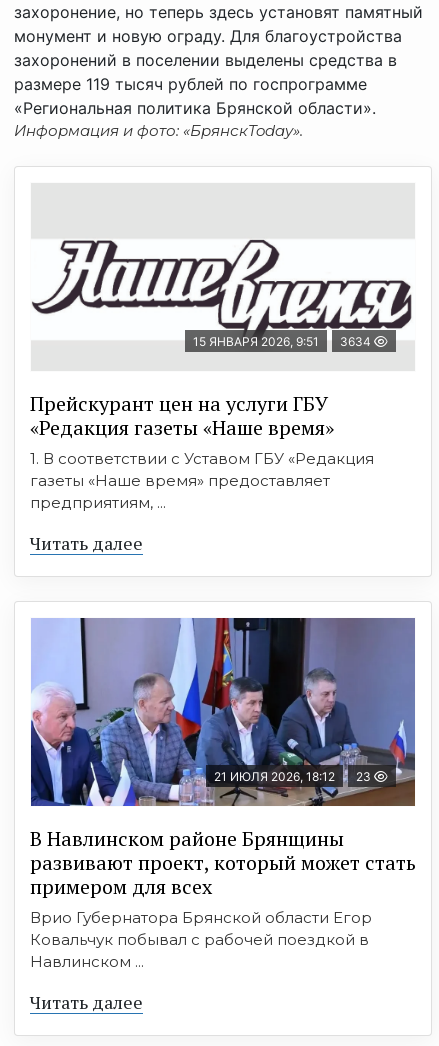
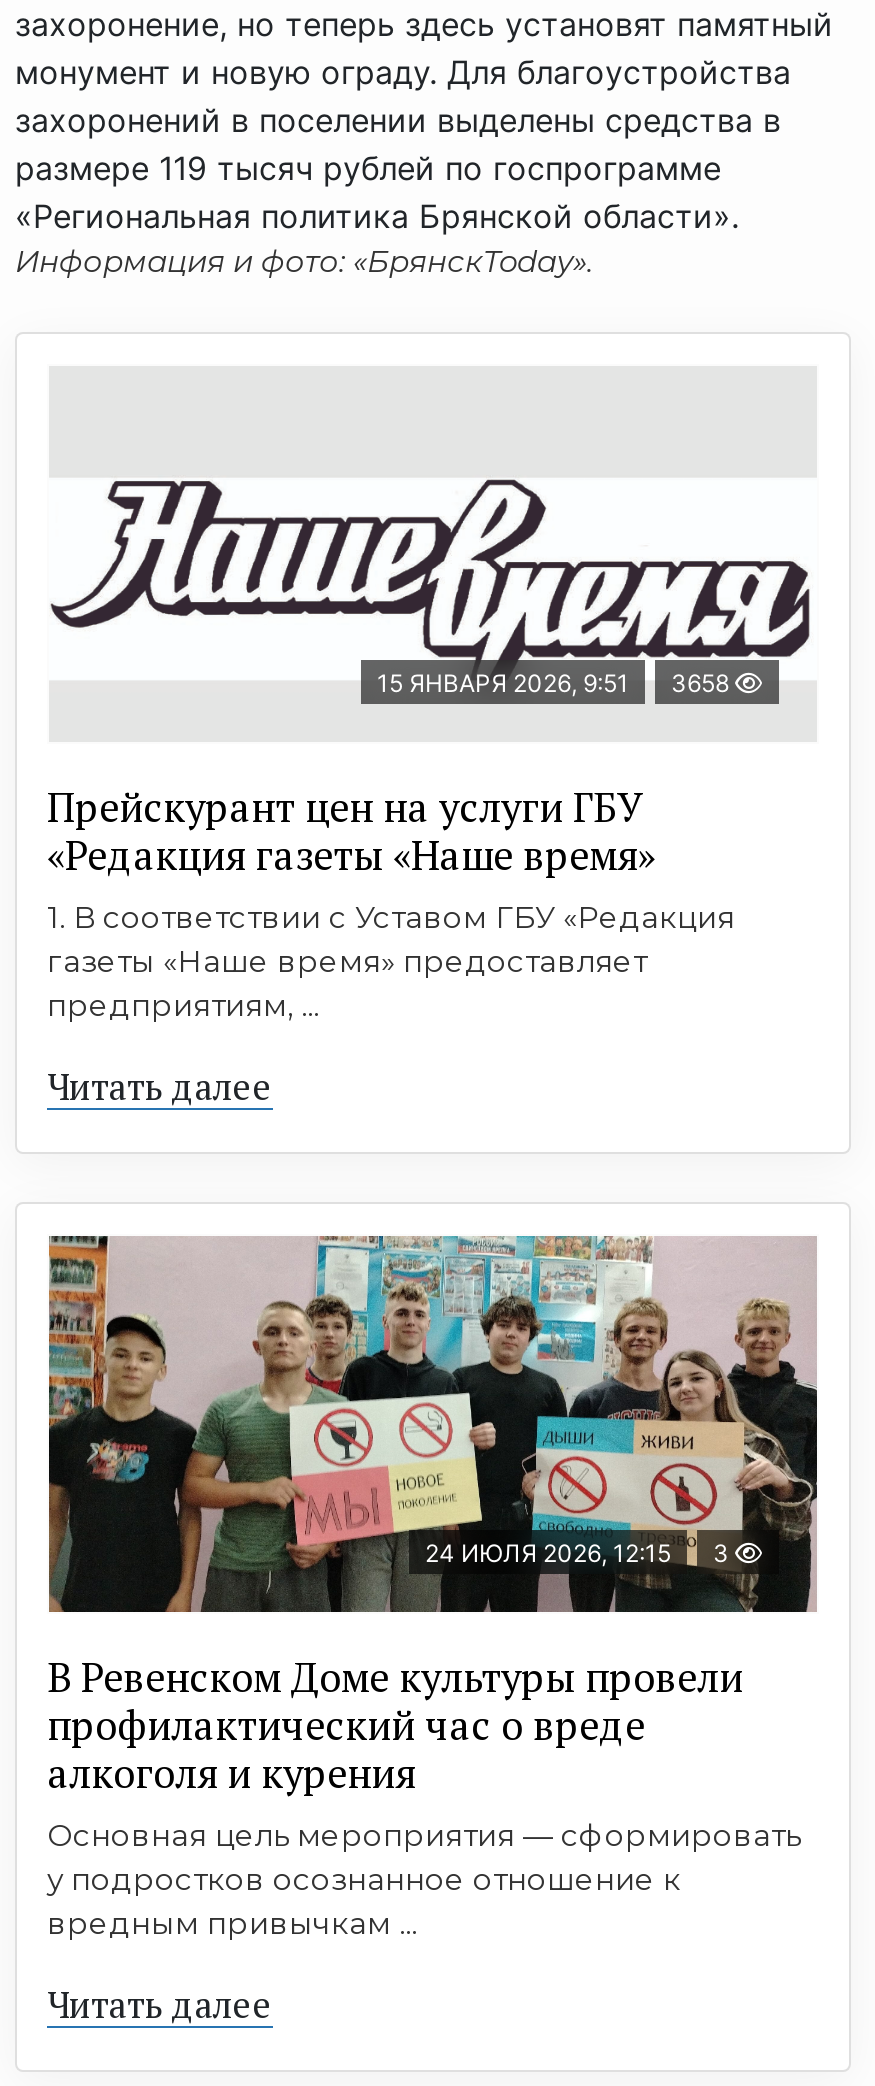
- 15 ЯНВАРЯ 2026, 9:51 3634
+ 15 ЯНВАРЯ 2026, 9:51 3658

- [image]
- 21 ИЮЛЯ 2026, 18:12
- 23
+ [image]
+ 24 ИЮЛЯ 2026, 12:15
+ 3

- В Навлинском районе Брянщины
- развивают проект, который может стать
- примером для всех
- Врио Губернатора Брянской области Егор
- Ковальчук побывал с рабочей поездкой в
- Навлинском ...
+ В Ревенском Доме культуры провели
+ профилактический час о вреде
+ алкоголя и курения
+ Основная цель мероприятия — сформировать
+ у подростков осознанное отношение к
+ вредным привычкам ...
